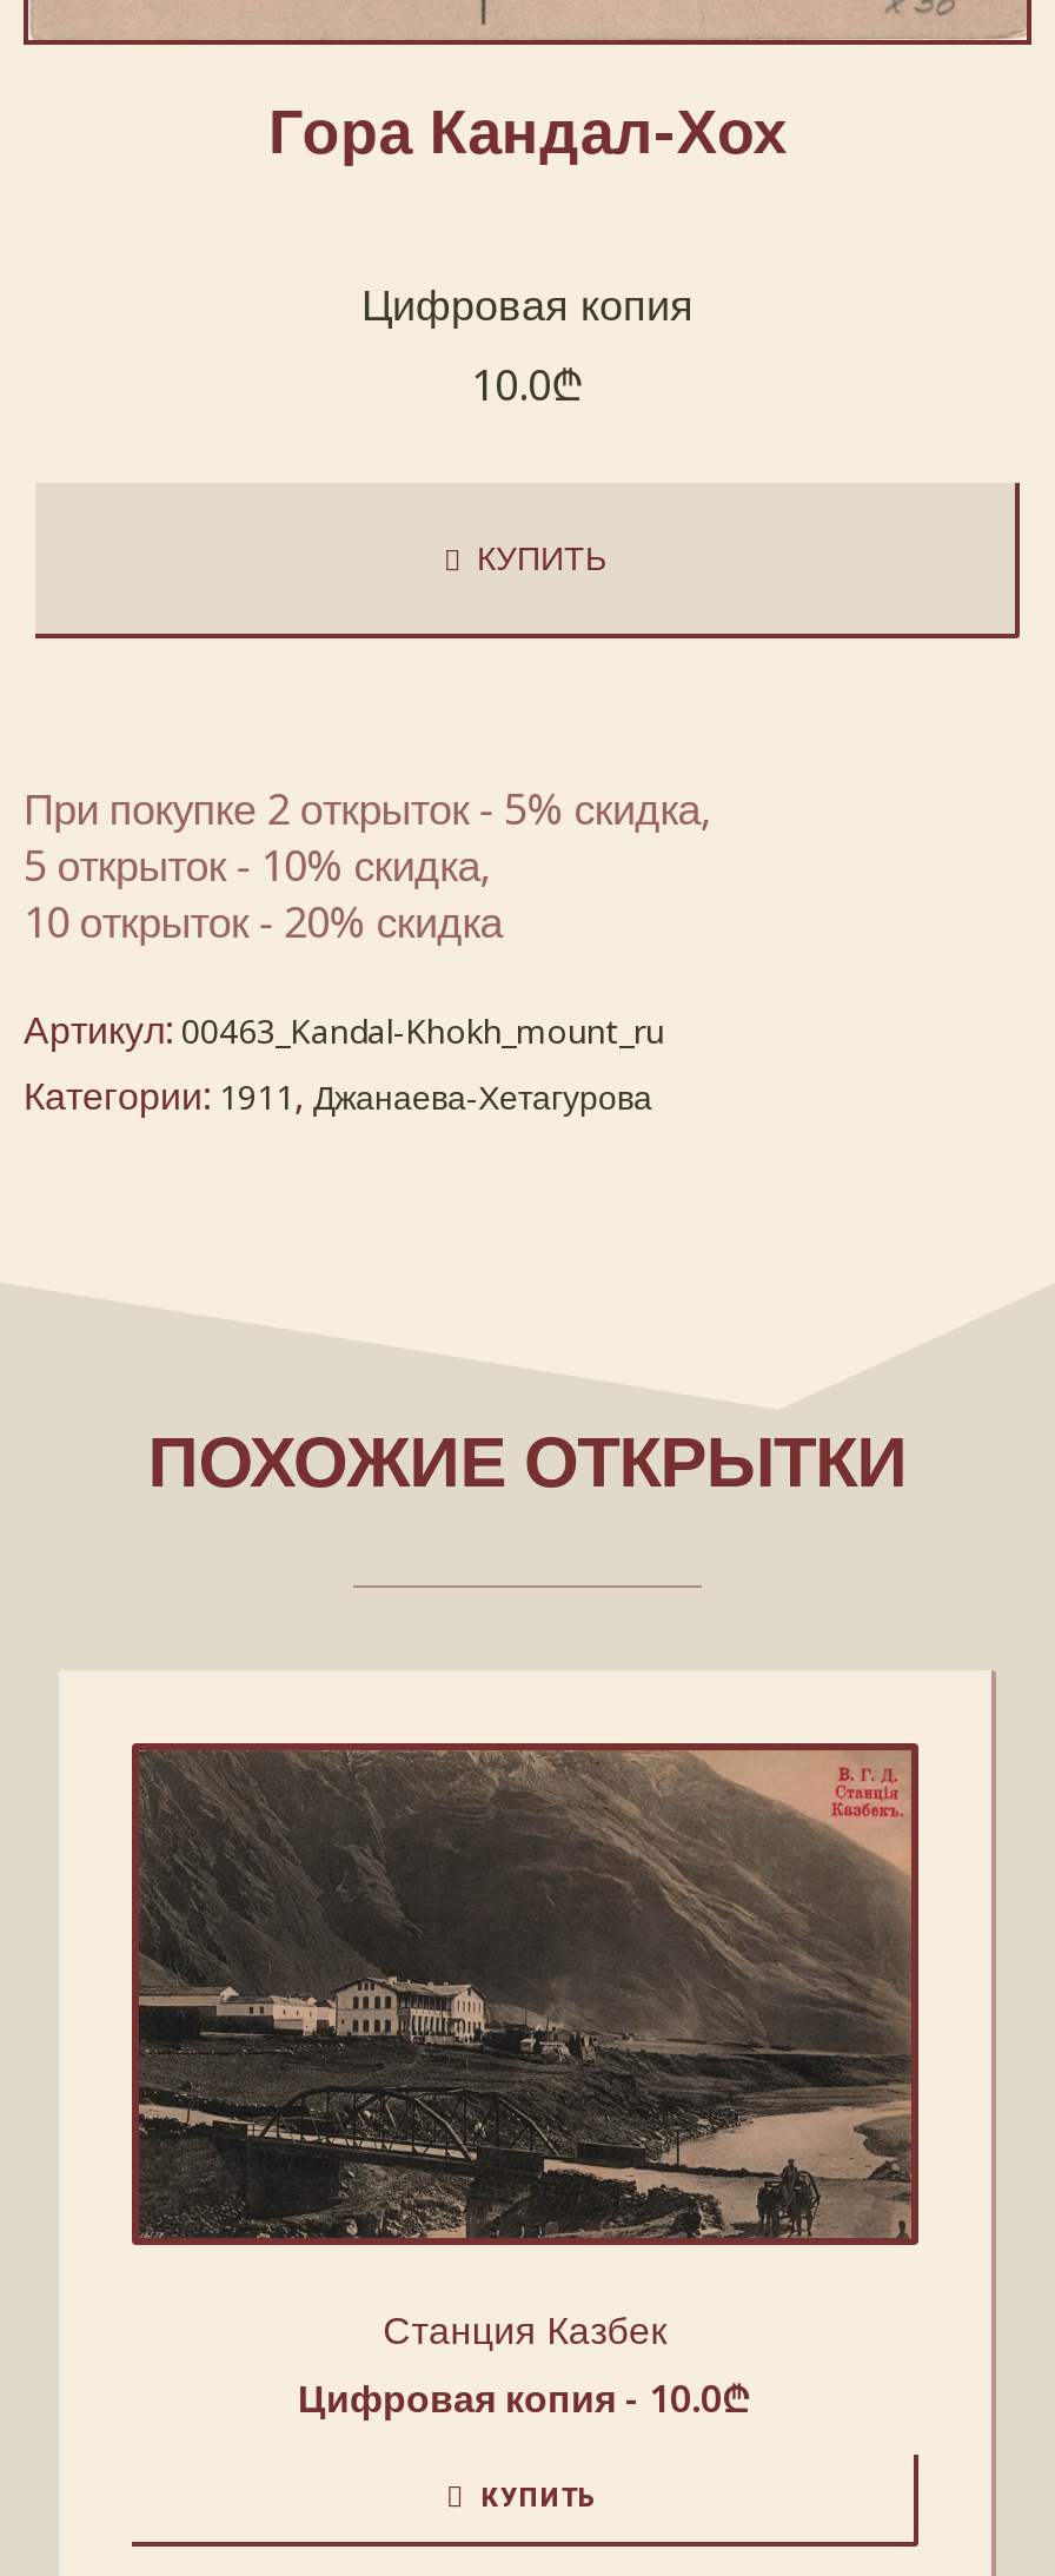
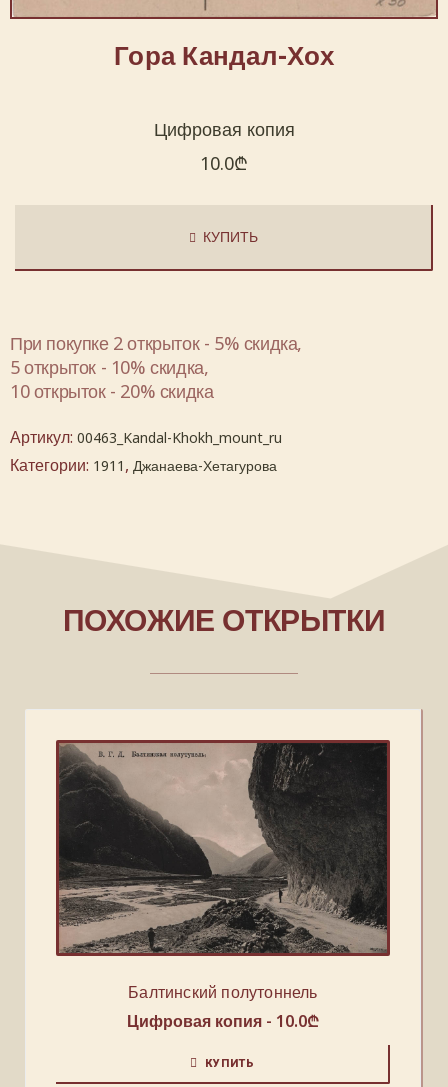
- [image]
- Станция Казбек
+ [image]
+ Балтинский полутоннель
